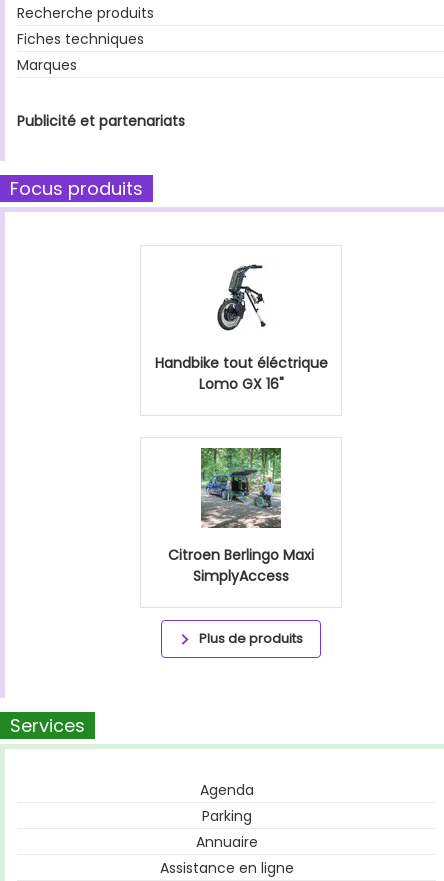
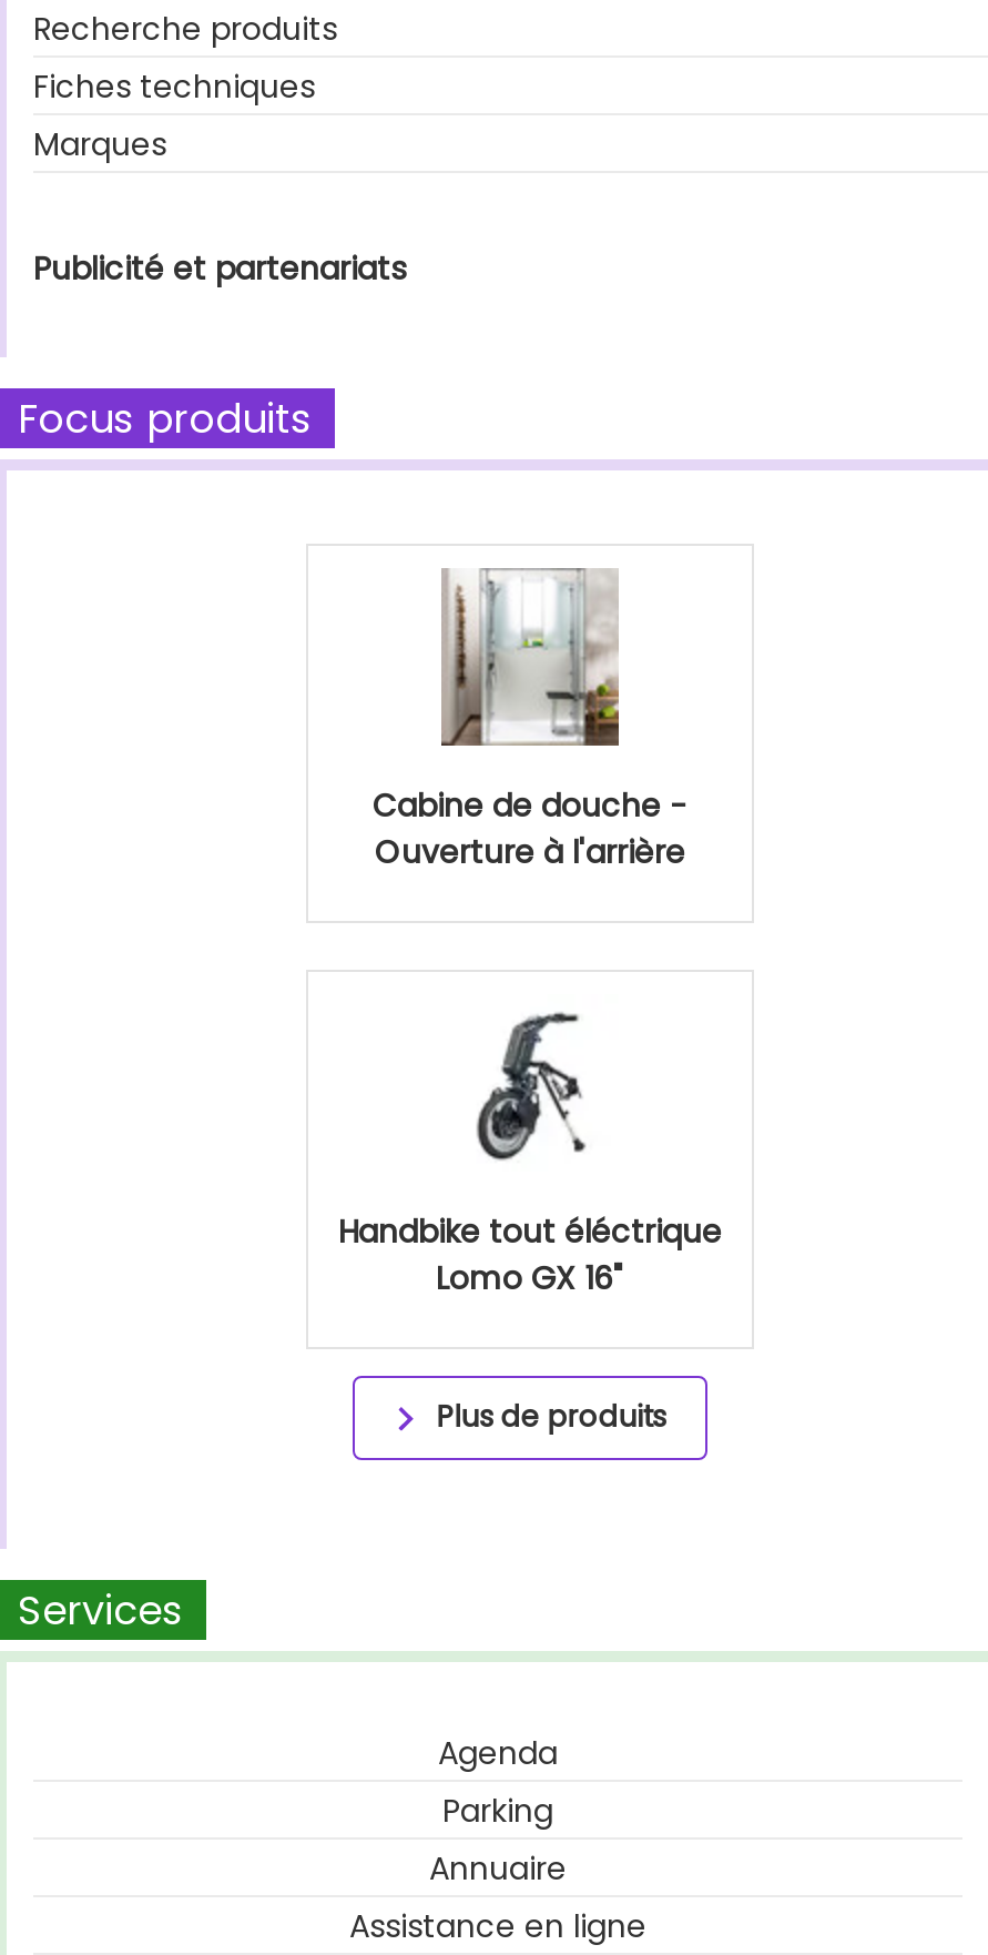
+ [image]
+ Cabine de douche -
+ Ouverture à l'arrière

moved down: [image] | Handbike tout éléctrique | Lomo GX 16"

- [image]
- Citroen Berlingo Maxi
- SimplyAccess
